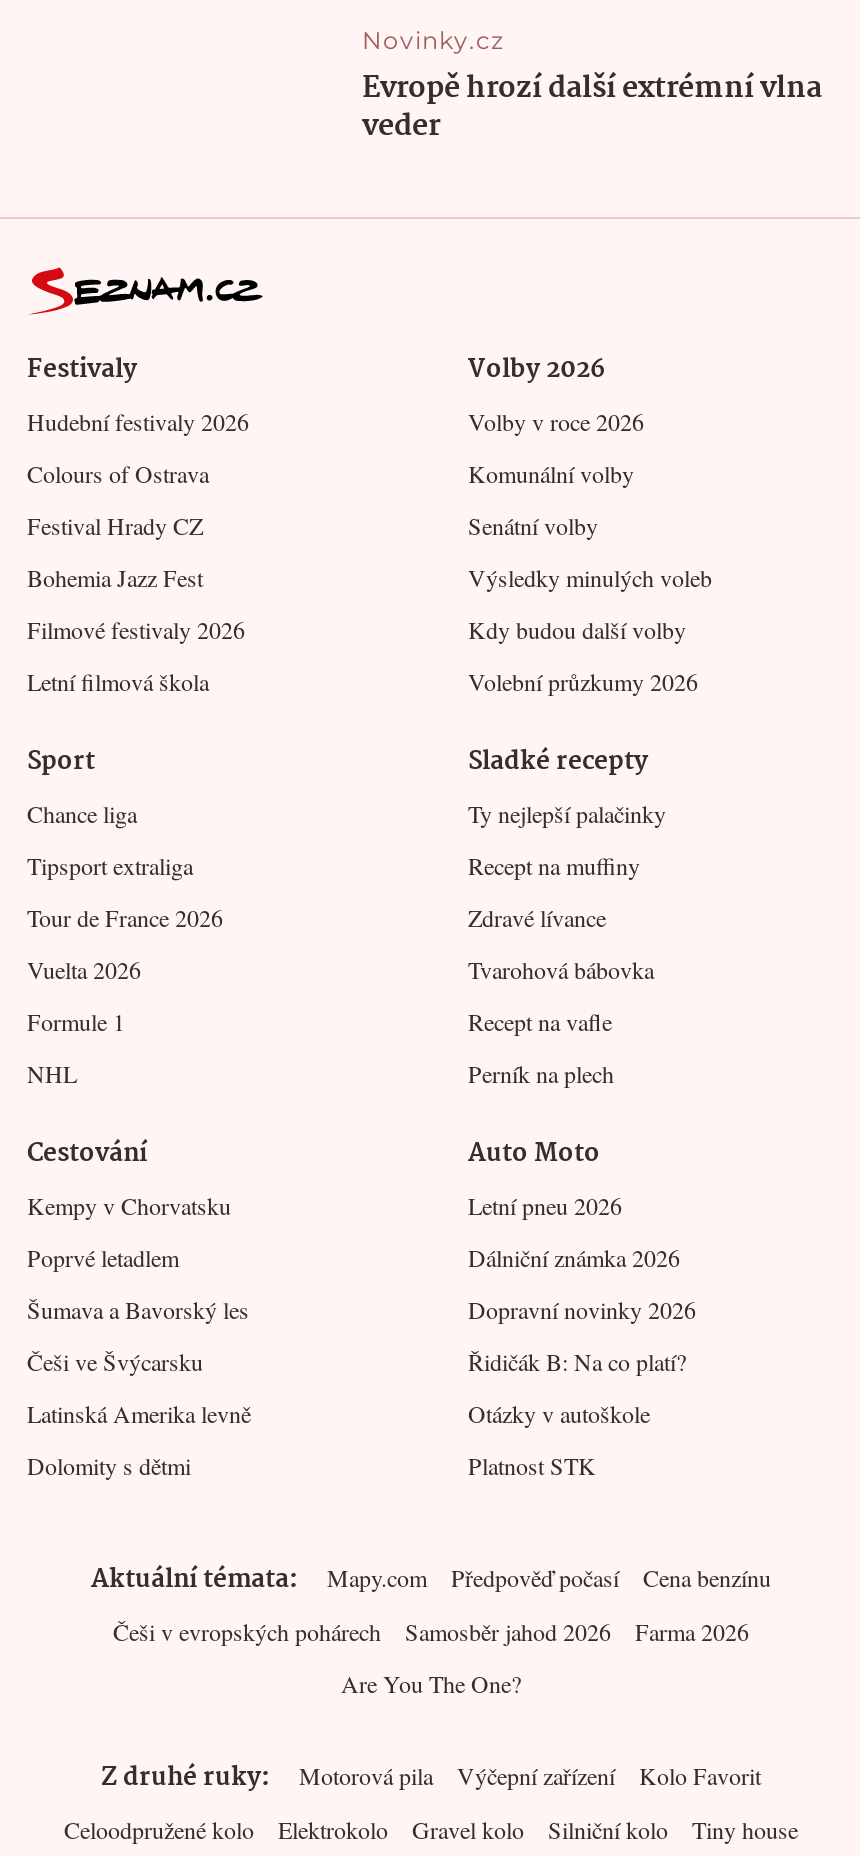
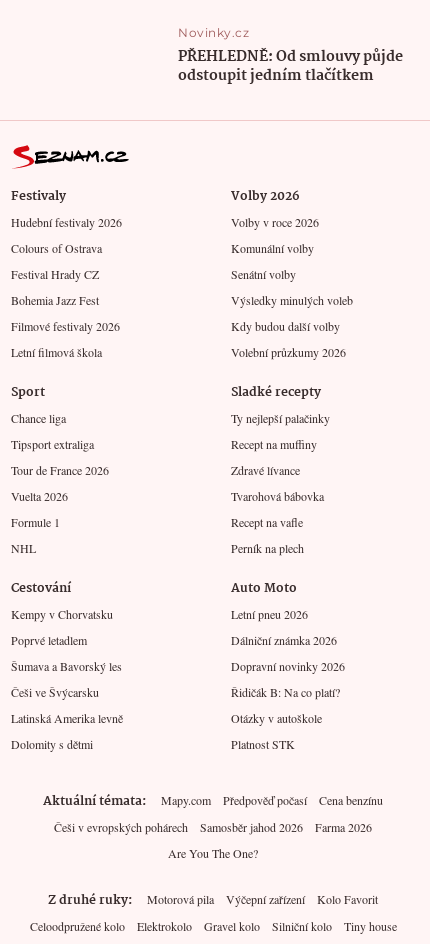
- Evropě hrozí další extrémní vlna
- veder
+ PŘEHLEDNĚ: Od smlouvy půjde
+ odstoupit jedním tlačítkem
